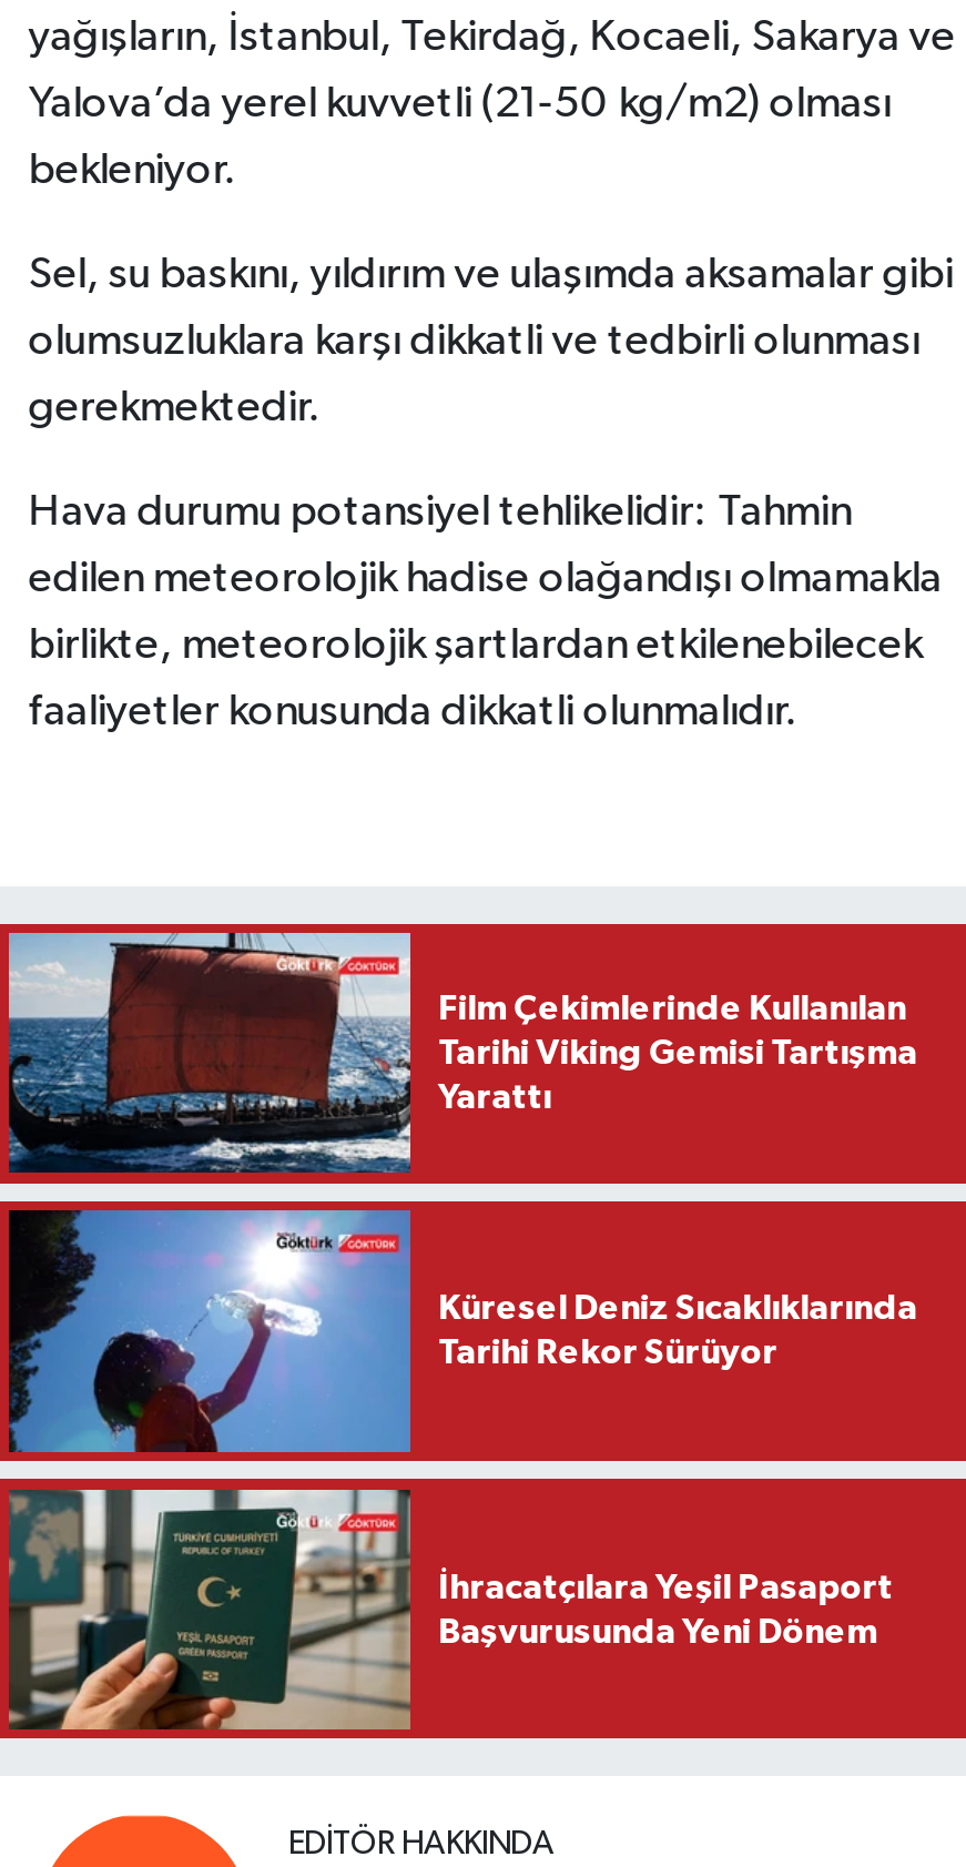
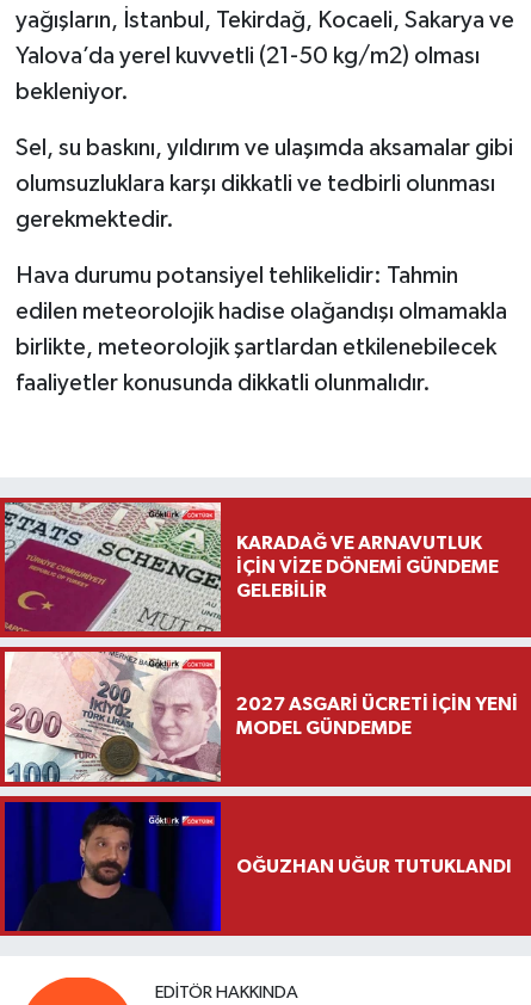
- [image]
- Film Çekimlerinde Kullanılan
- Tarihi Viking Gemisi Tartışma
- Yarattı
+ [image]
+ KARADAĞ VE ARNAVUTLUK
+ İÇİN VİZE DÖNEMİ GÜNDEME
+ GELEBİLİR

- [image]
- Küresel Deniz Sıcaklıklarında
- Tarihi Rekor Sürüyor
+ [image]
+ 2027 ASGARİ ÜCRETİ İÇİN YENİ
+ MODEL GÜNDEMDE

- [image]
- İhracatçılara Yeşil Pasaport
- Başvurusunda Yeni Dönem
+ [image]
+ OĞUZHAN UĞUR TUTUKLANDI
